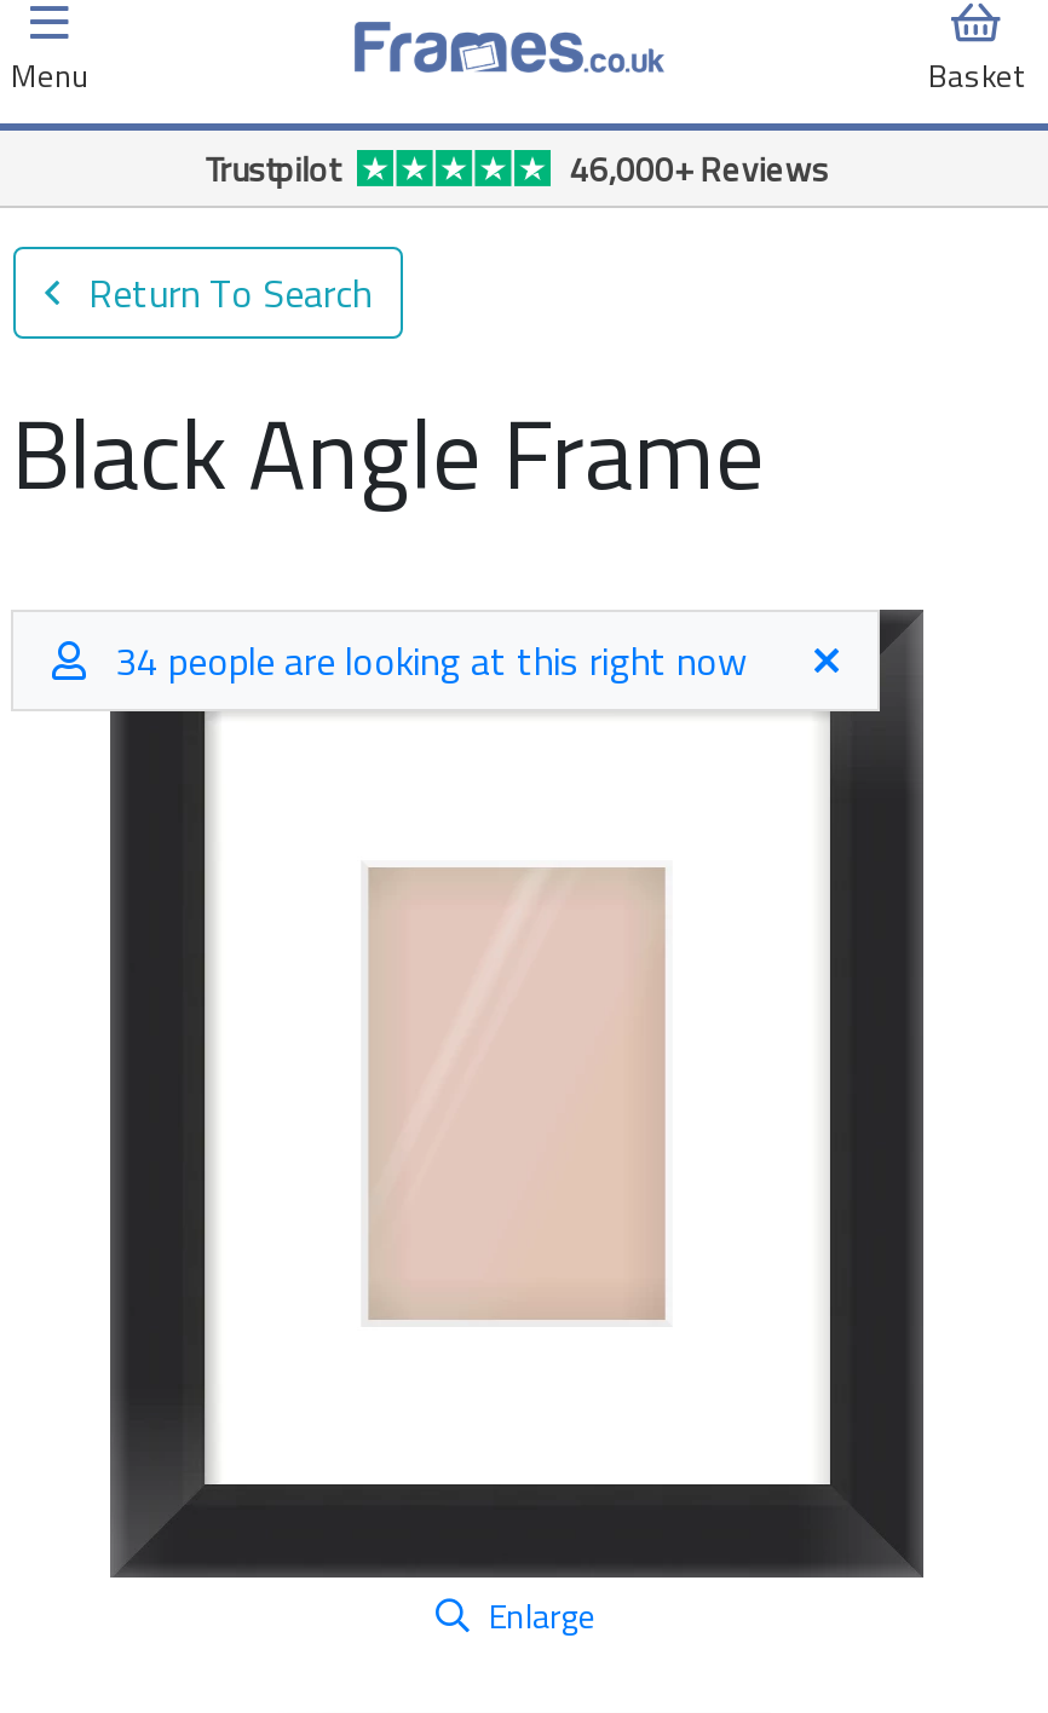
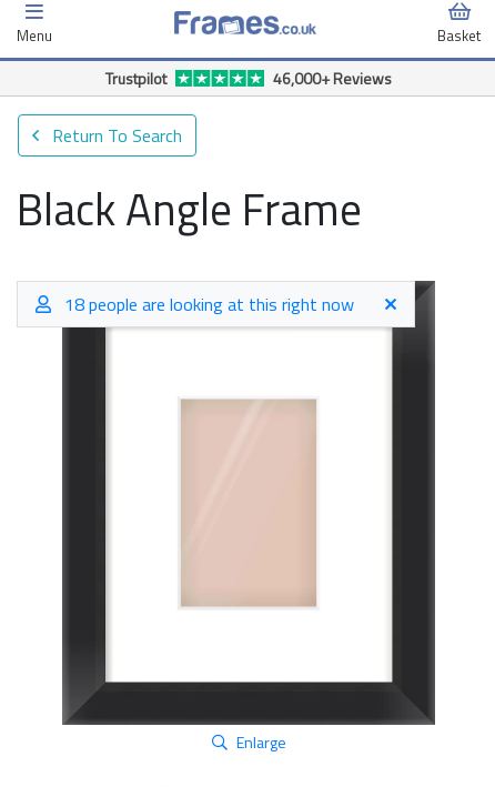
- 34 people are looking at this right now
+ 18 people are looking at this right now
